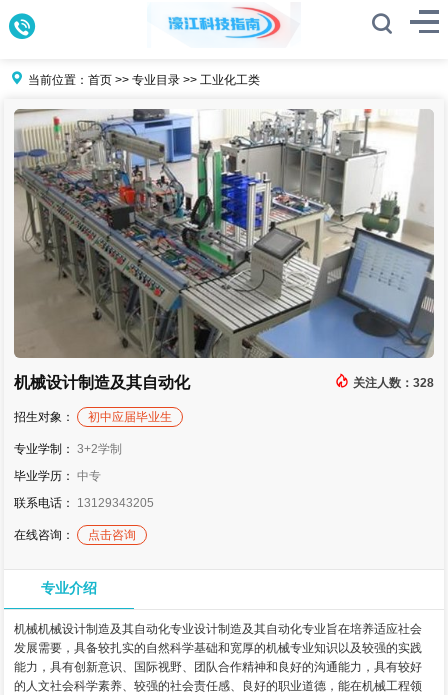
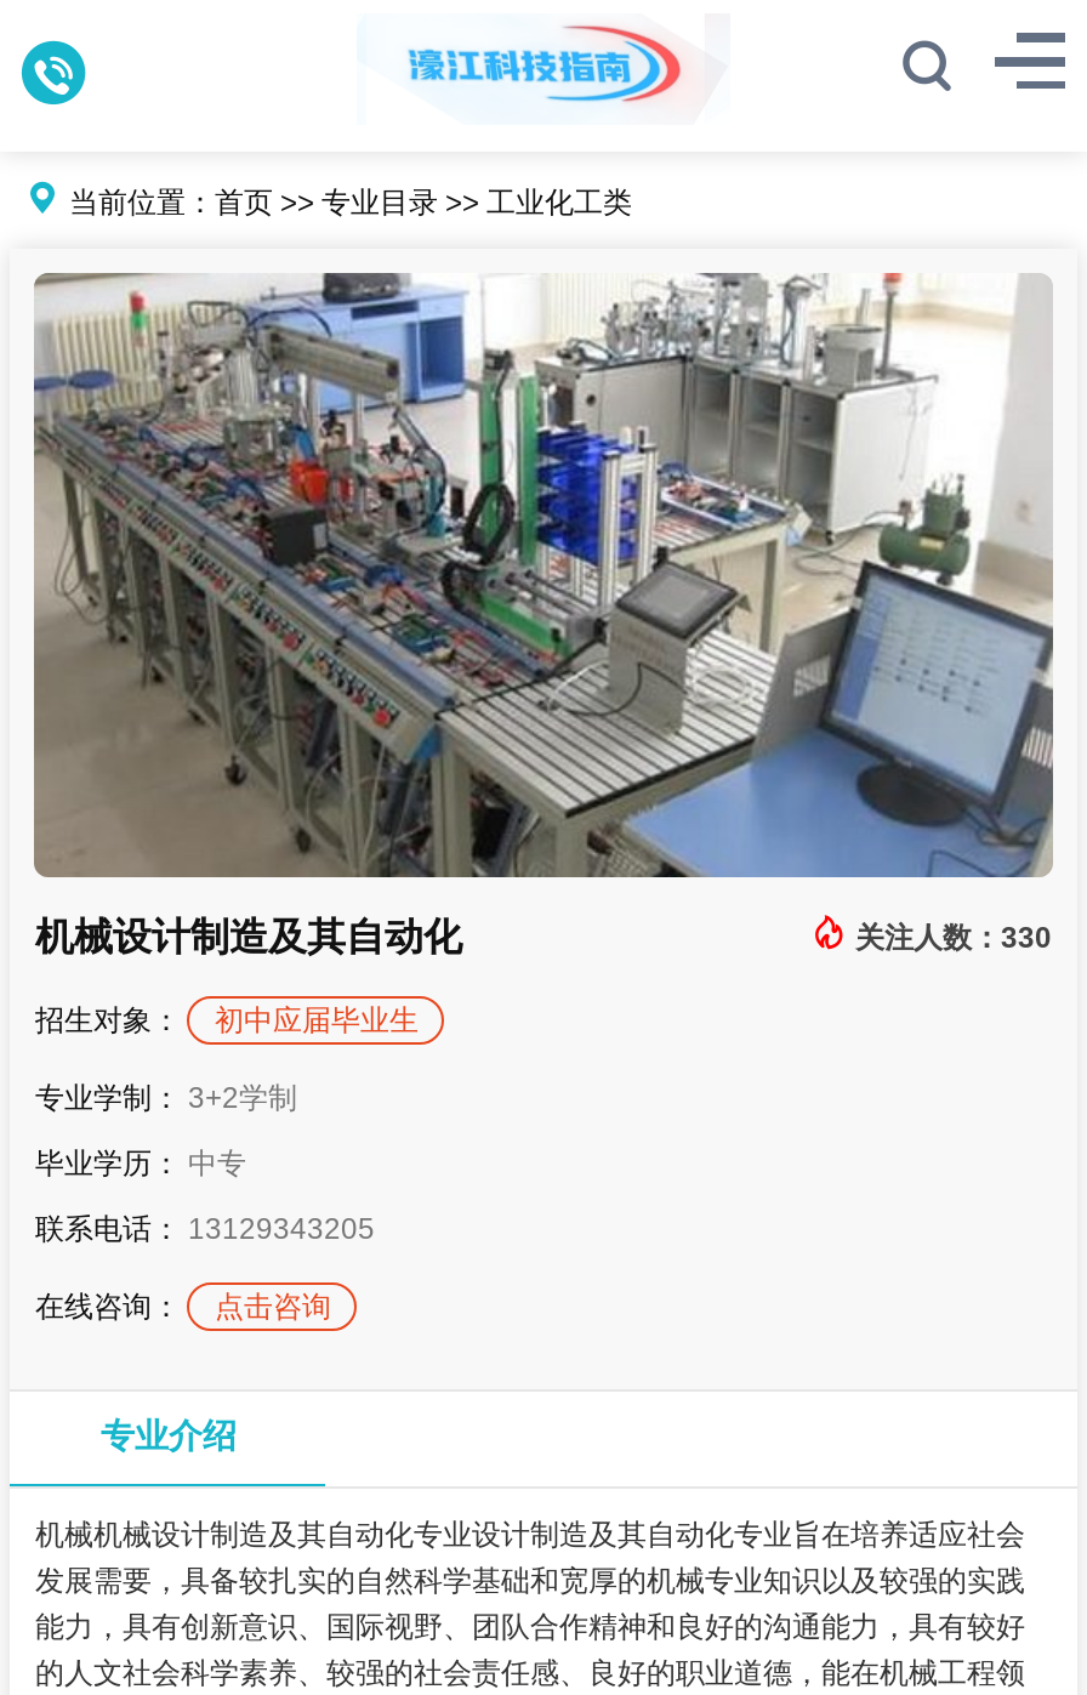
- 关注人数：328
+ 关注人数：330
